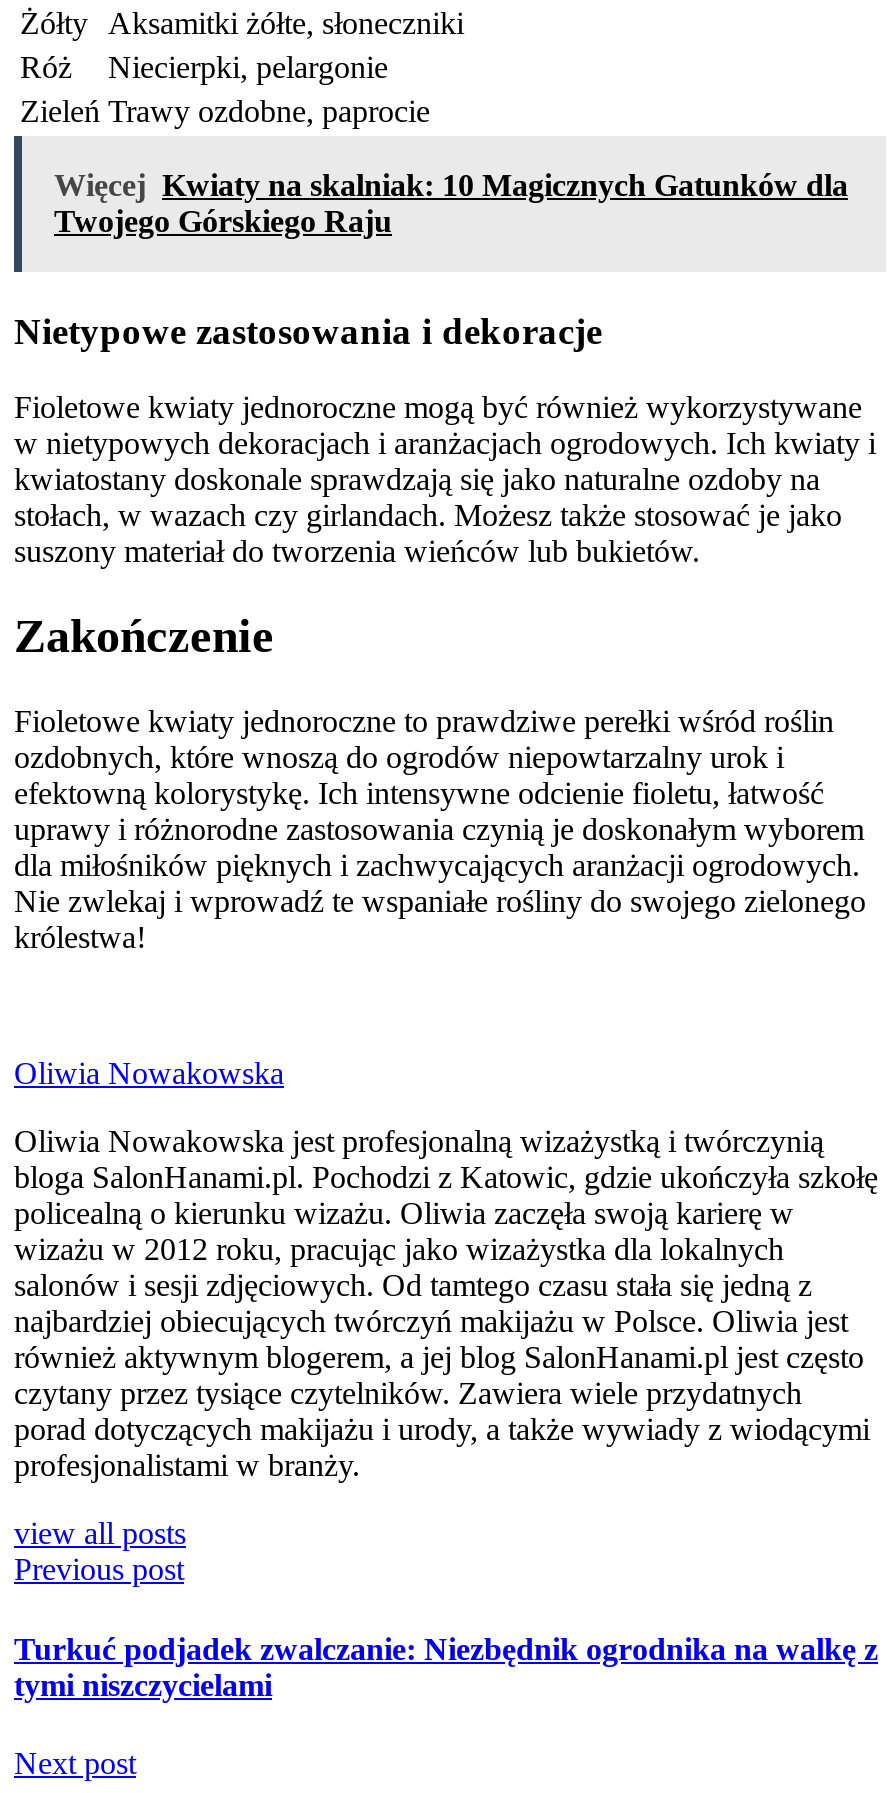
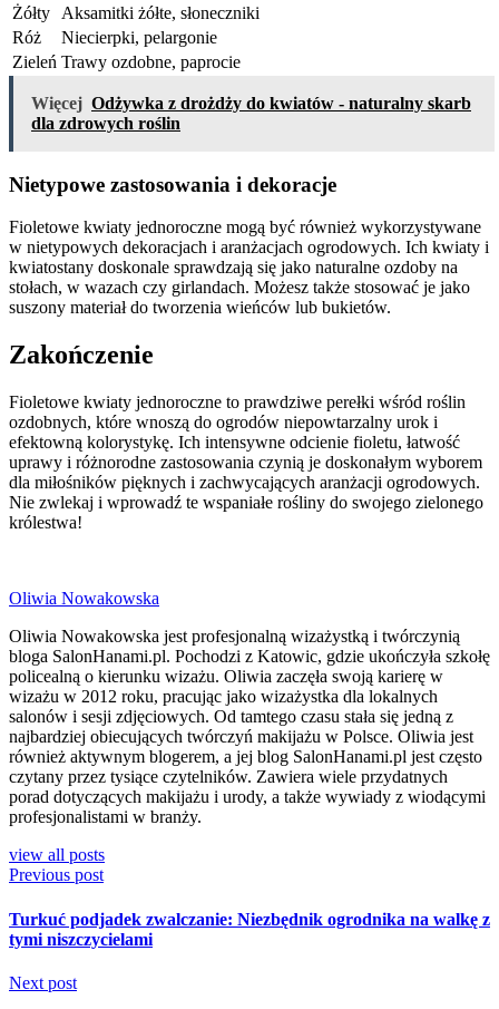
- Więcej Kwiaty na skalniak: 10 Magicznych Gatunków dla
- Twojego Górskiego Raju
+ Więcej Odżywka z drożdży do kwiatów - naturalny skarb
+ dla zdrowych roślin
